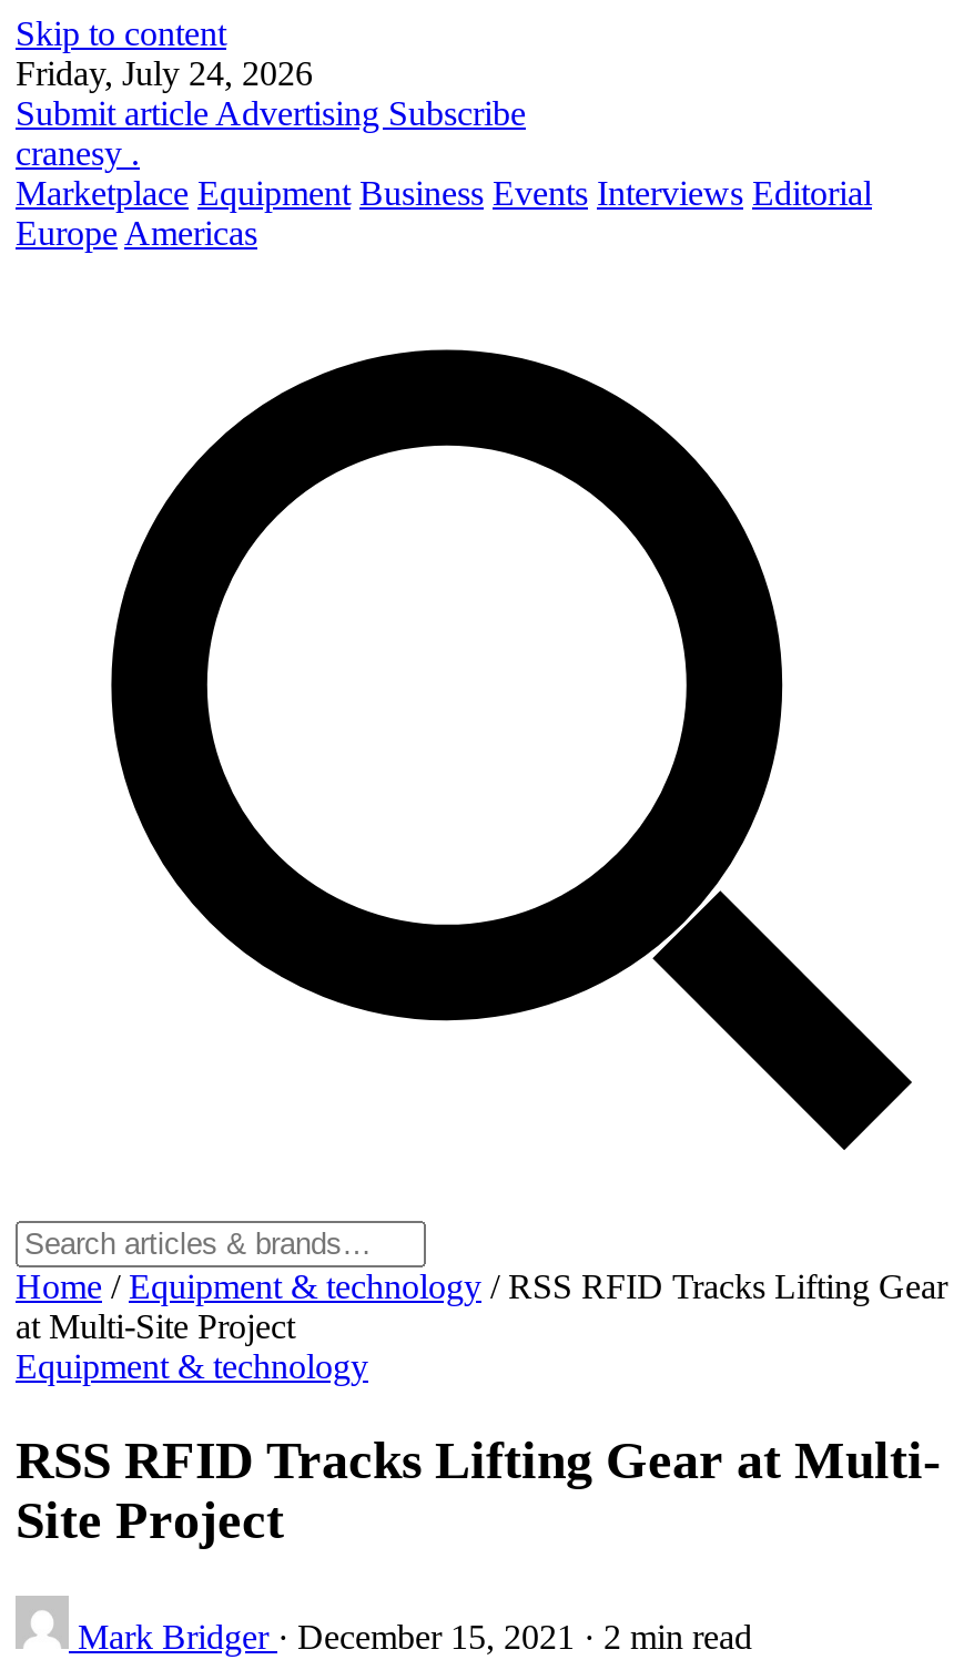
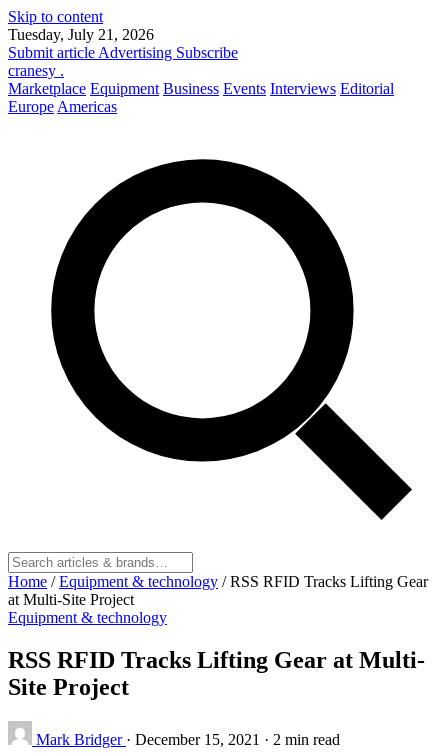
- Friday, July 24, 2026
+ Tuesday, July 21, 2026
